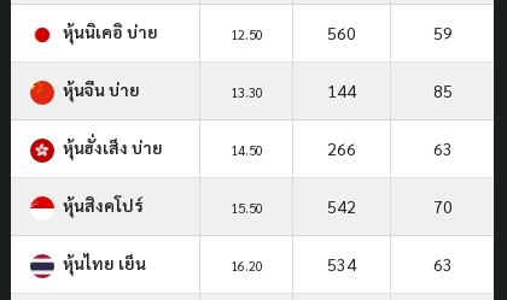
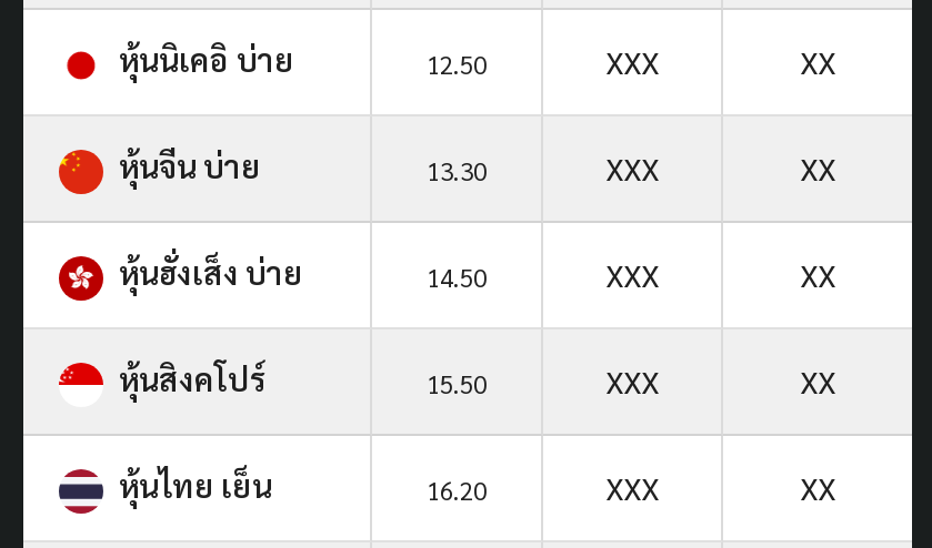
- 560
- 59
+ XXX
+ XX

- 144
- 85
+ XXX
+ XX

- 266
- 63
+ XXX
+ XX

- 542
- 70
+ XXX
+ XX

- 534
- 63
+ XXX
+ XX
